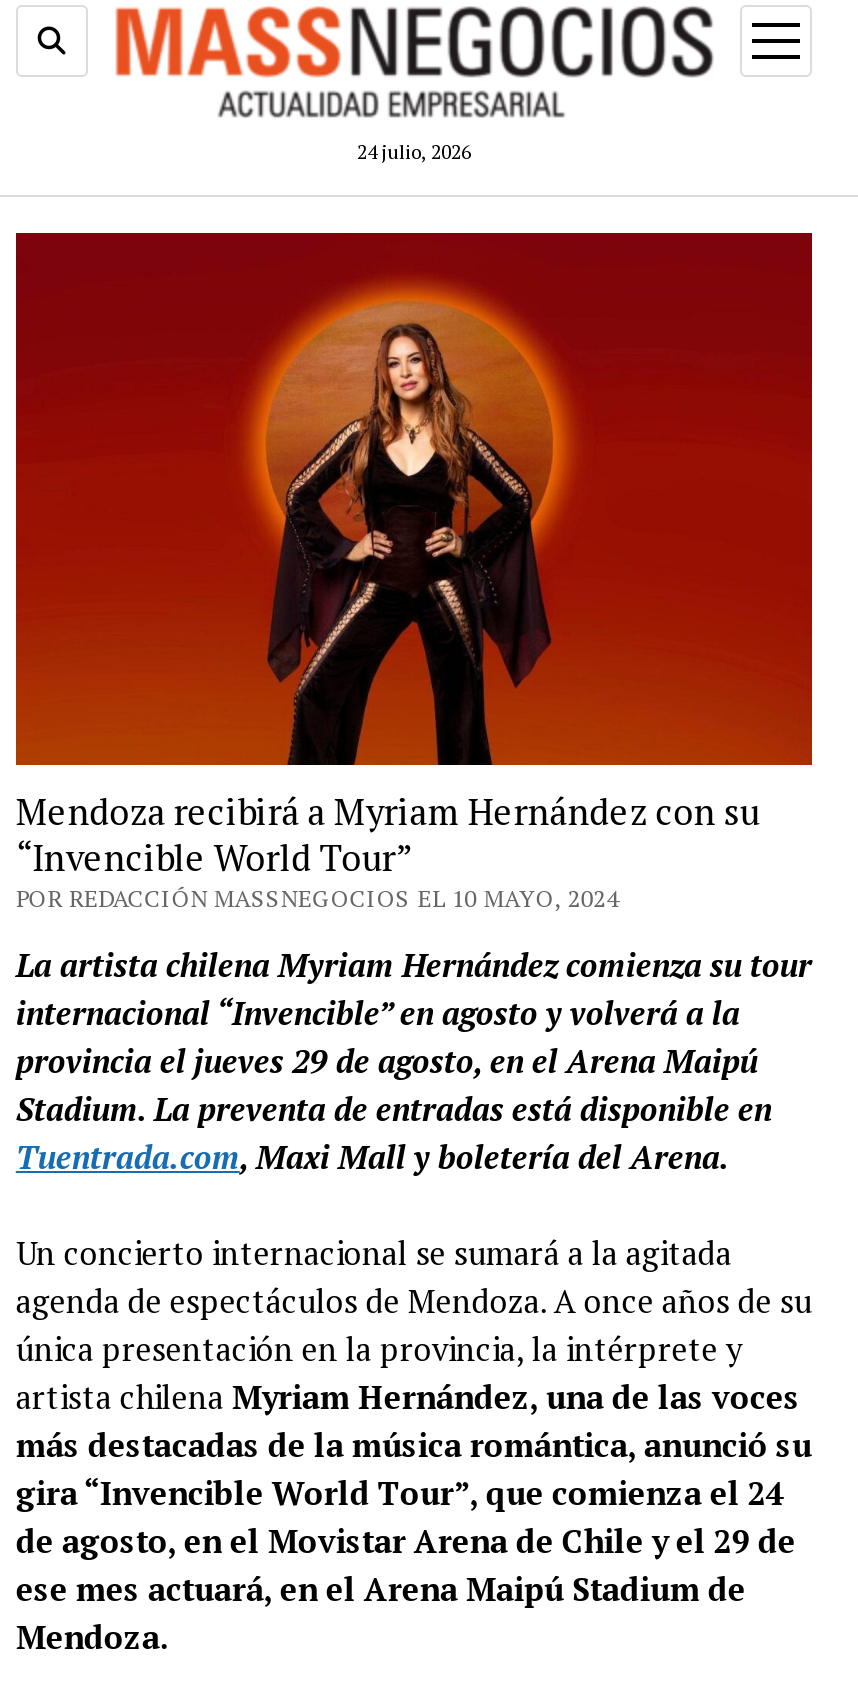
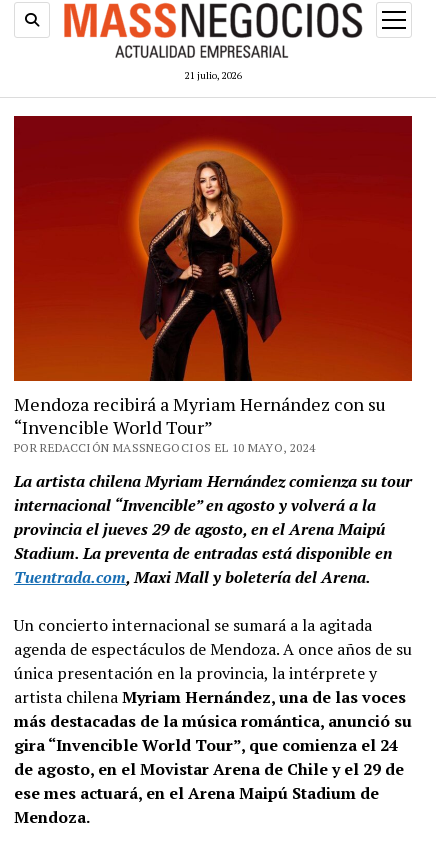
- 24 julio, 2026
+ 21 julio, 2026
